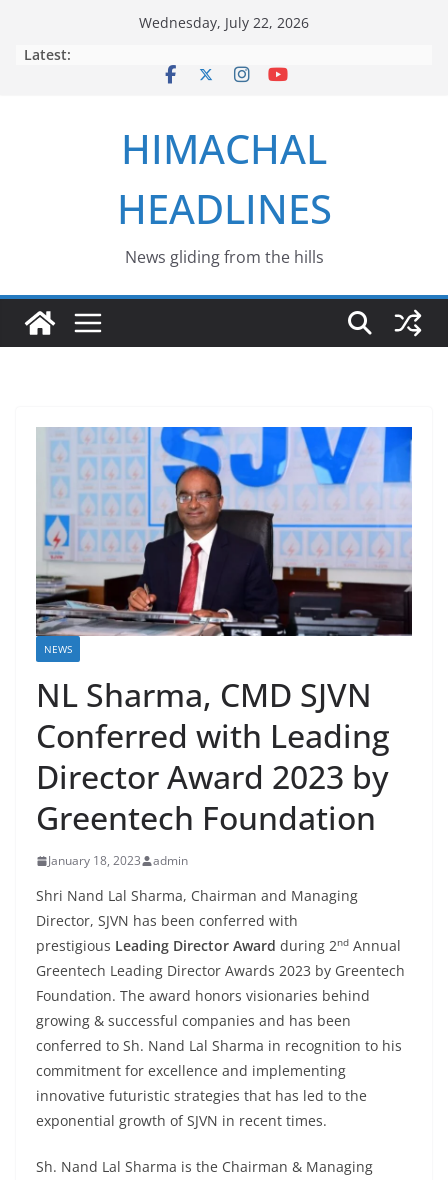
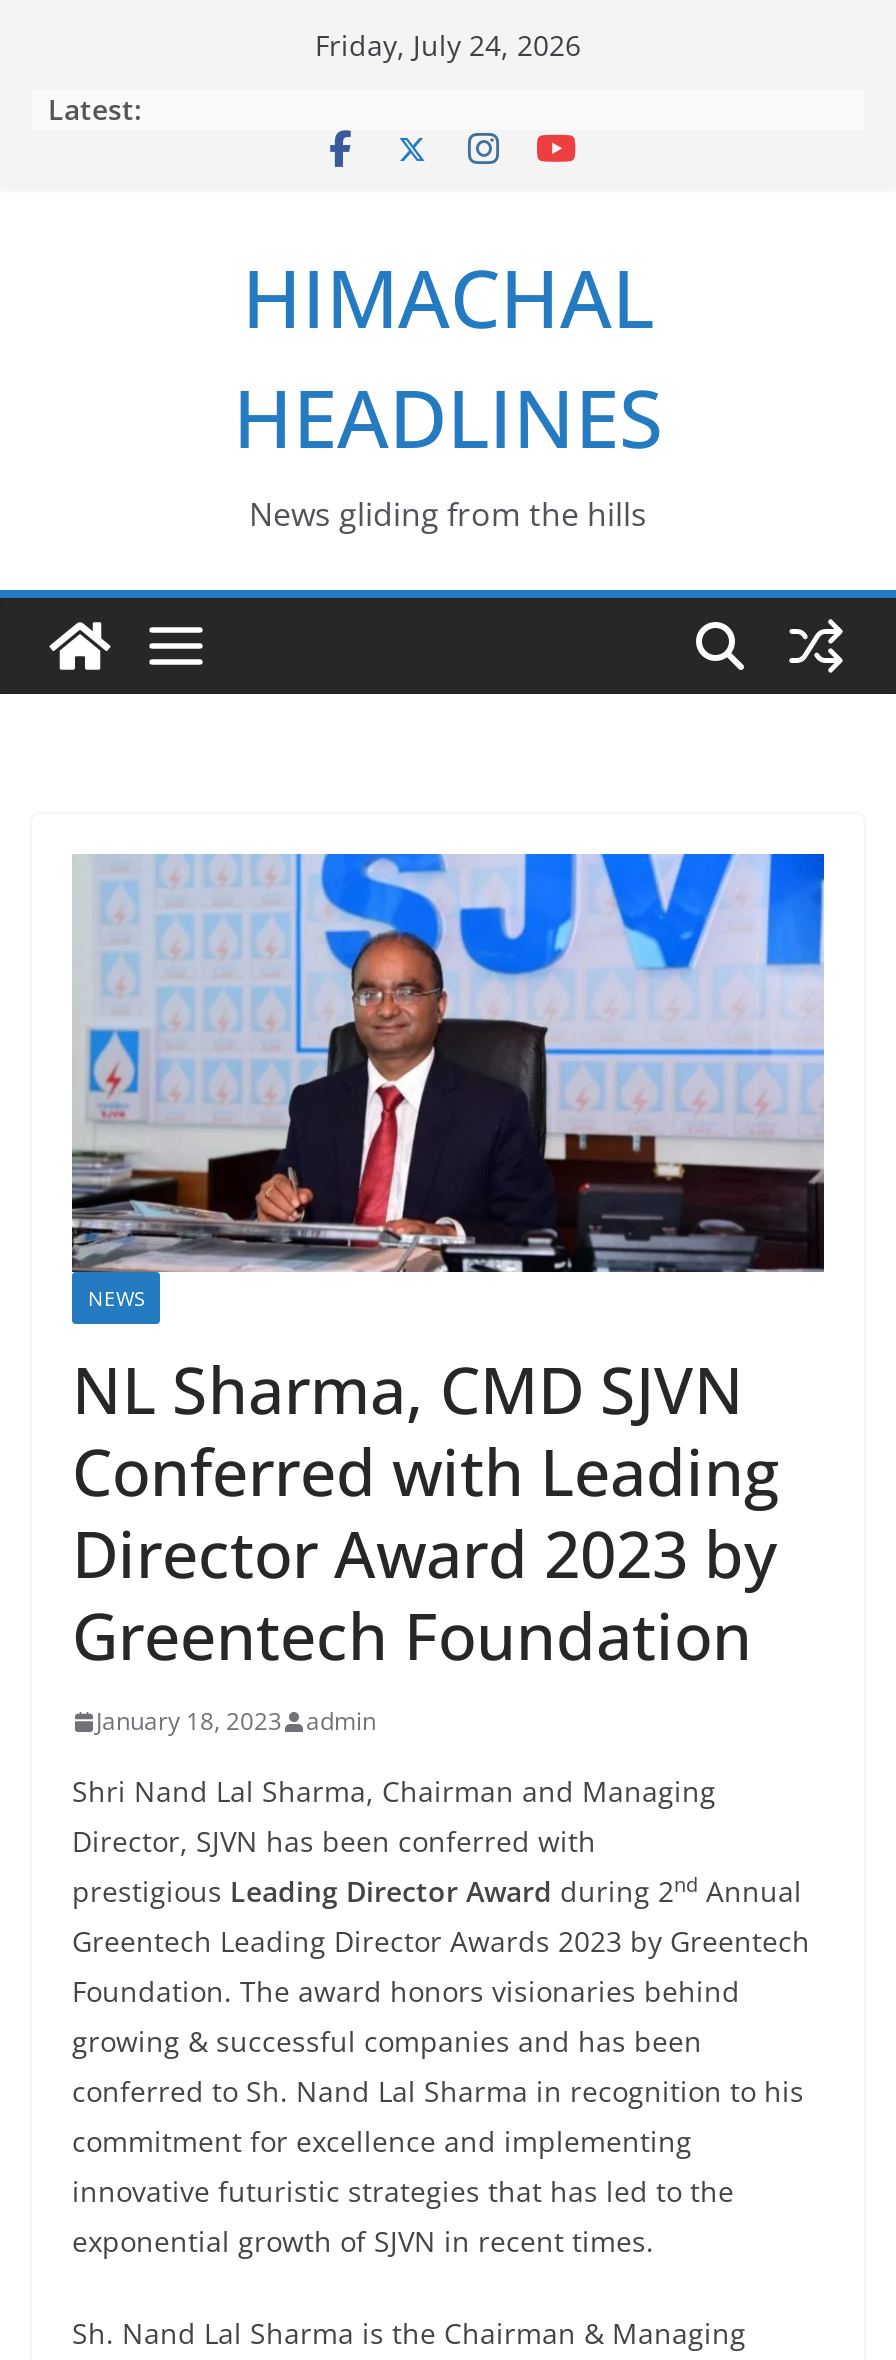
- Wednesday, July 22, 2026
+ Friday, July 24, 2026
